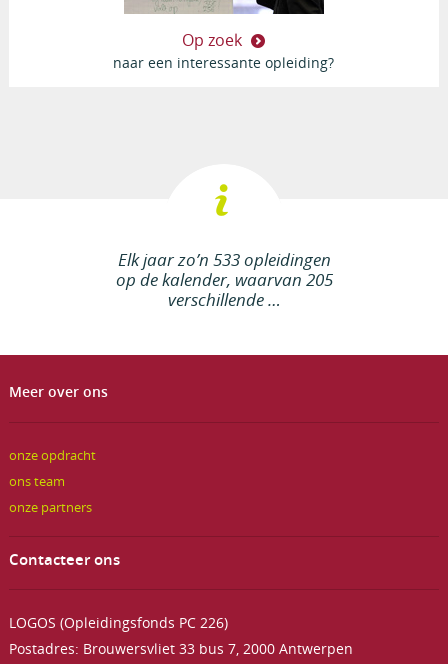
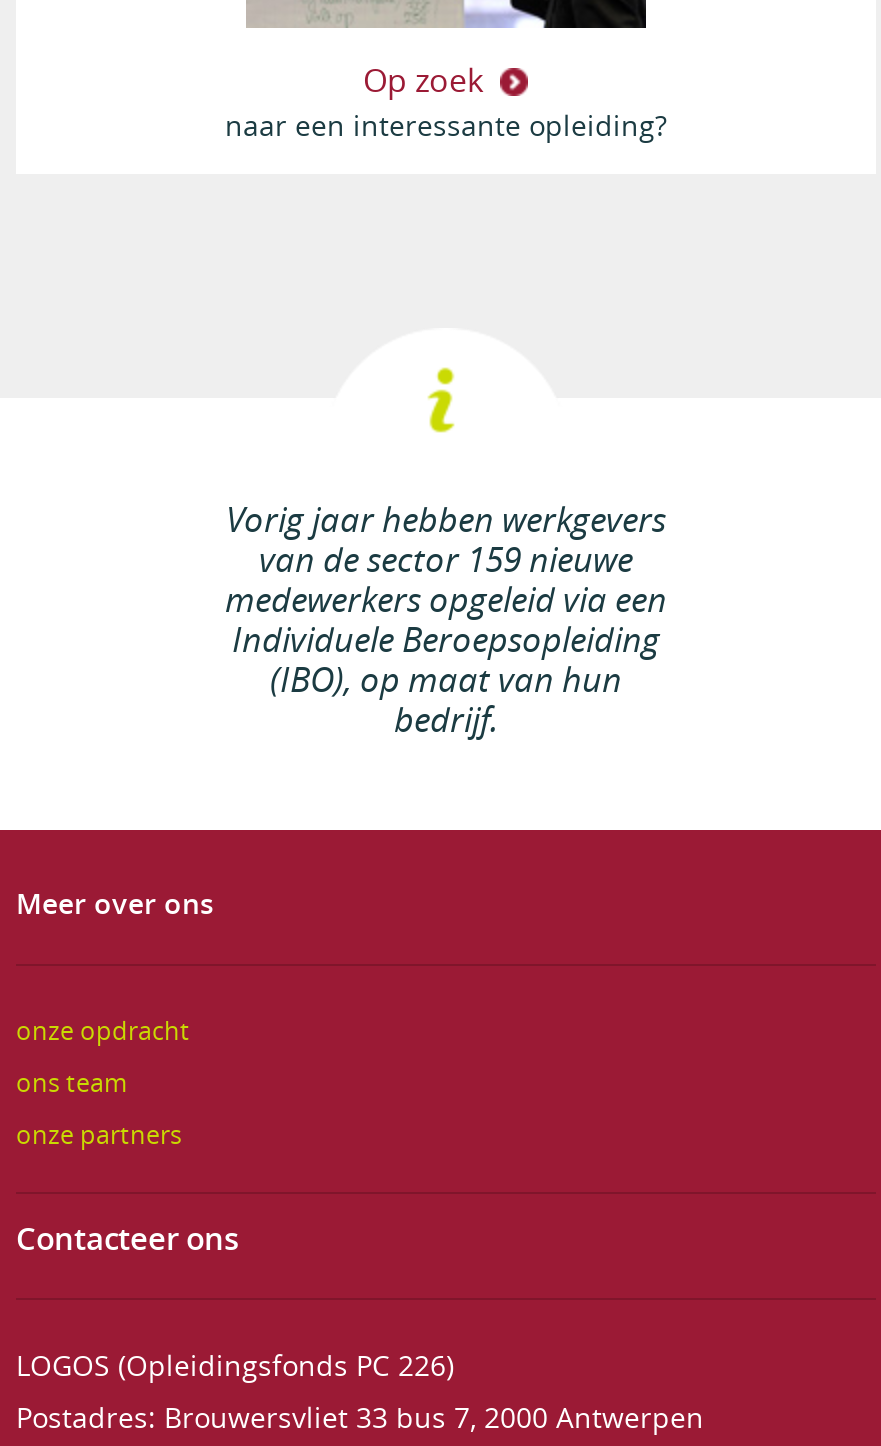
- Elk jaar zo’n 533 opleidingen
- op de kalender, waarvan 205
- verschillende …
+ Vorig jaar hebben werkgevers
+ van de sector 159 nieuwe
+ medewerkers opgeleid via een
+ Individuele Beroepsopleiding
+ (IBO), op maat van hun
+ bedrijf.
